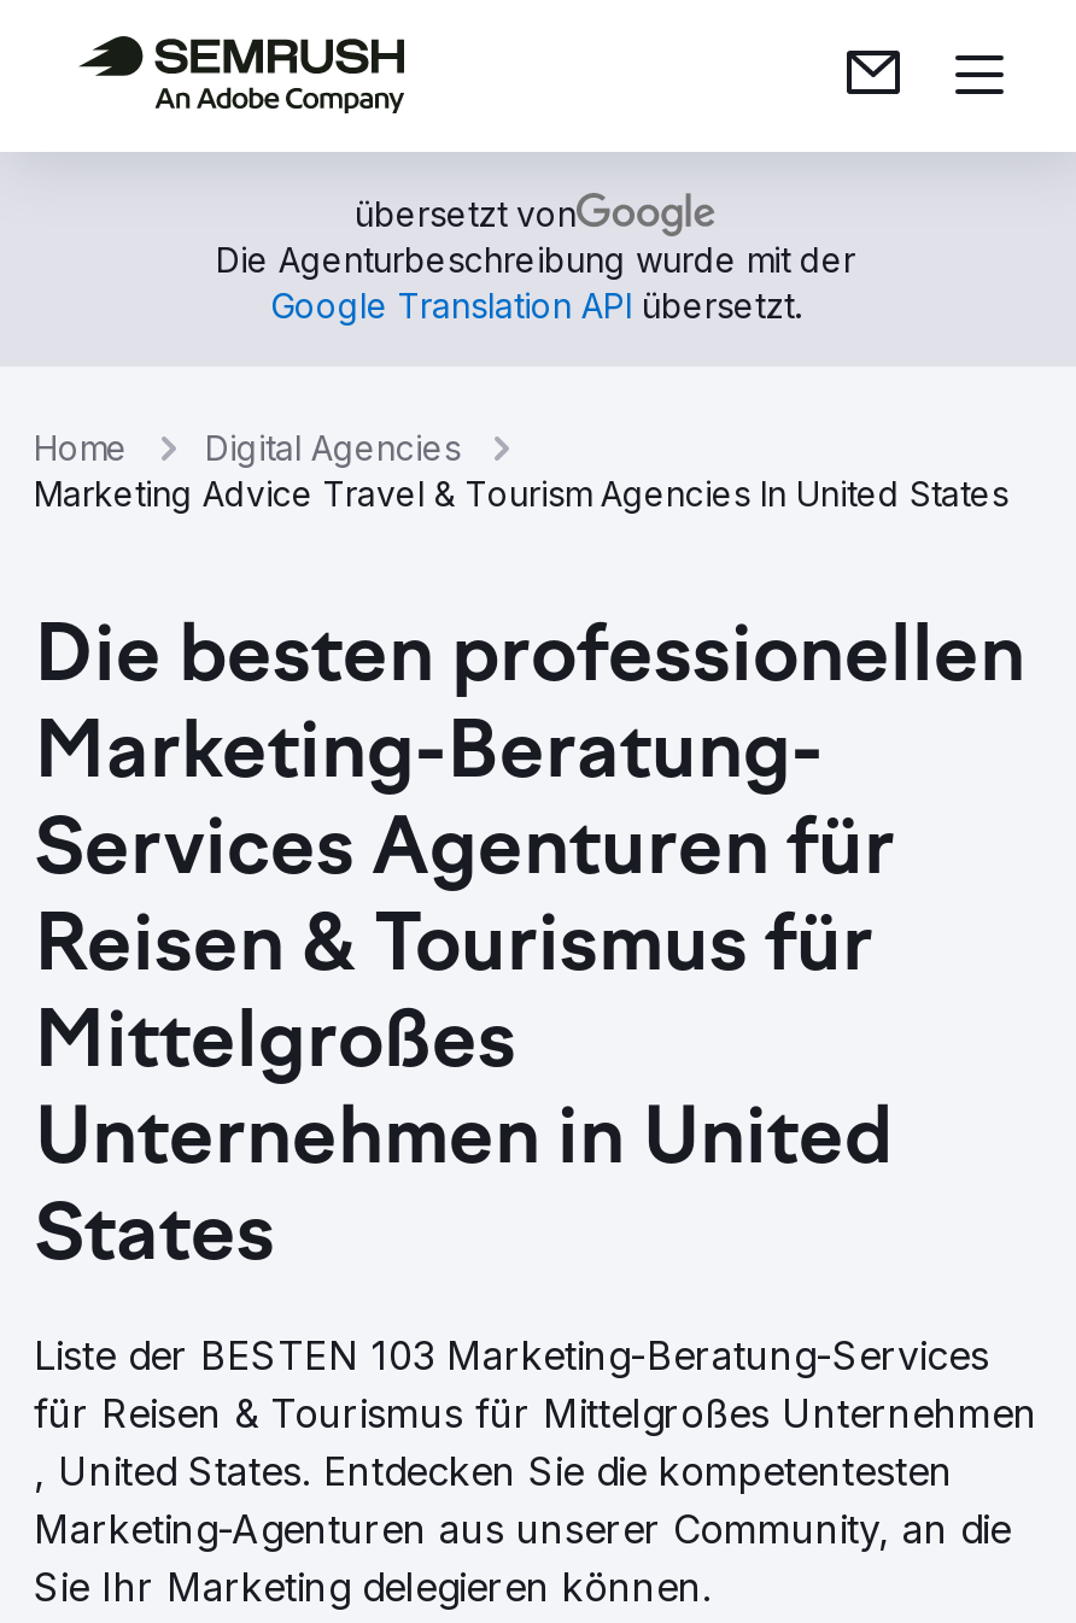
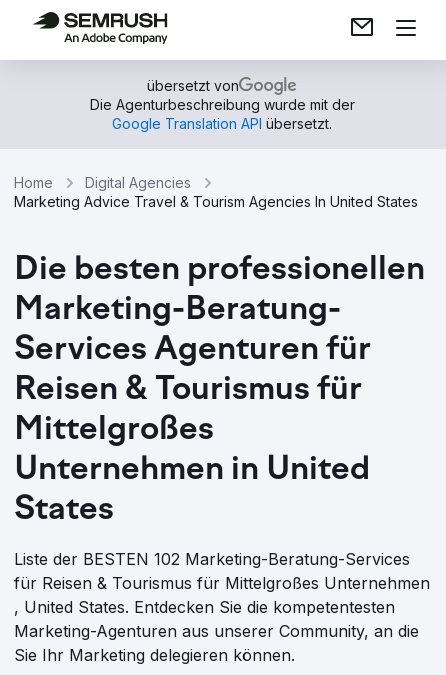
- Liste der BESTEN 103 Marketing-Beratung-Services
+ Liste der BESTEN 102 Marketing-Beratung-Services
